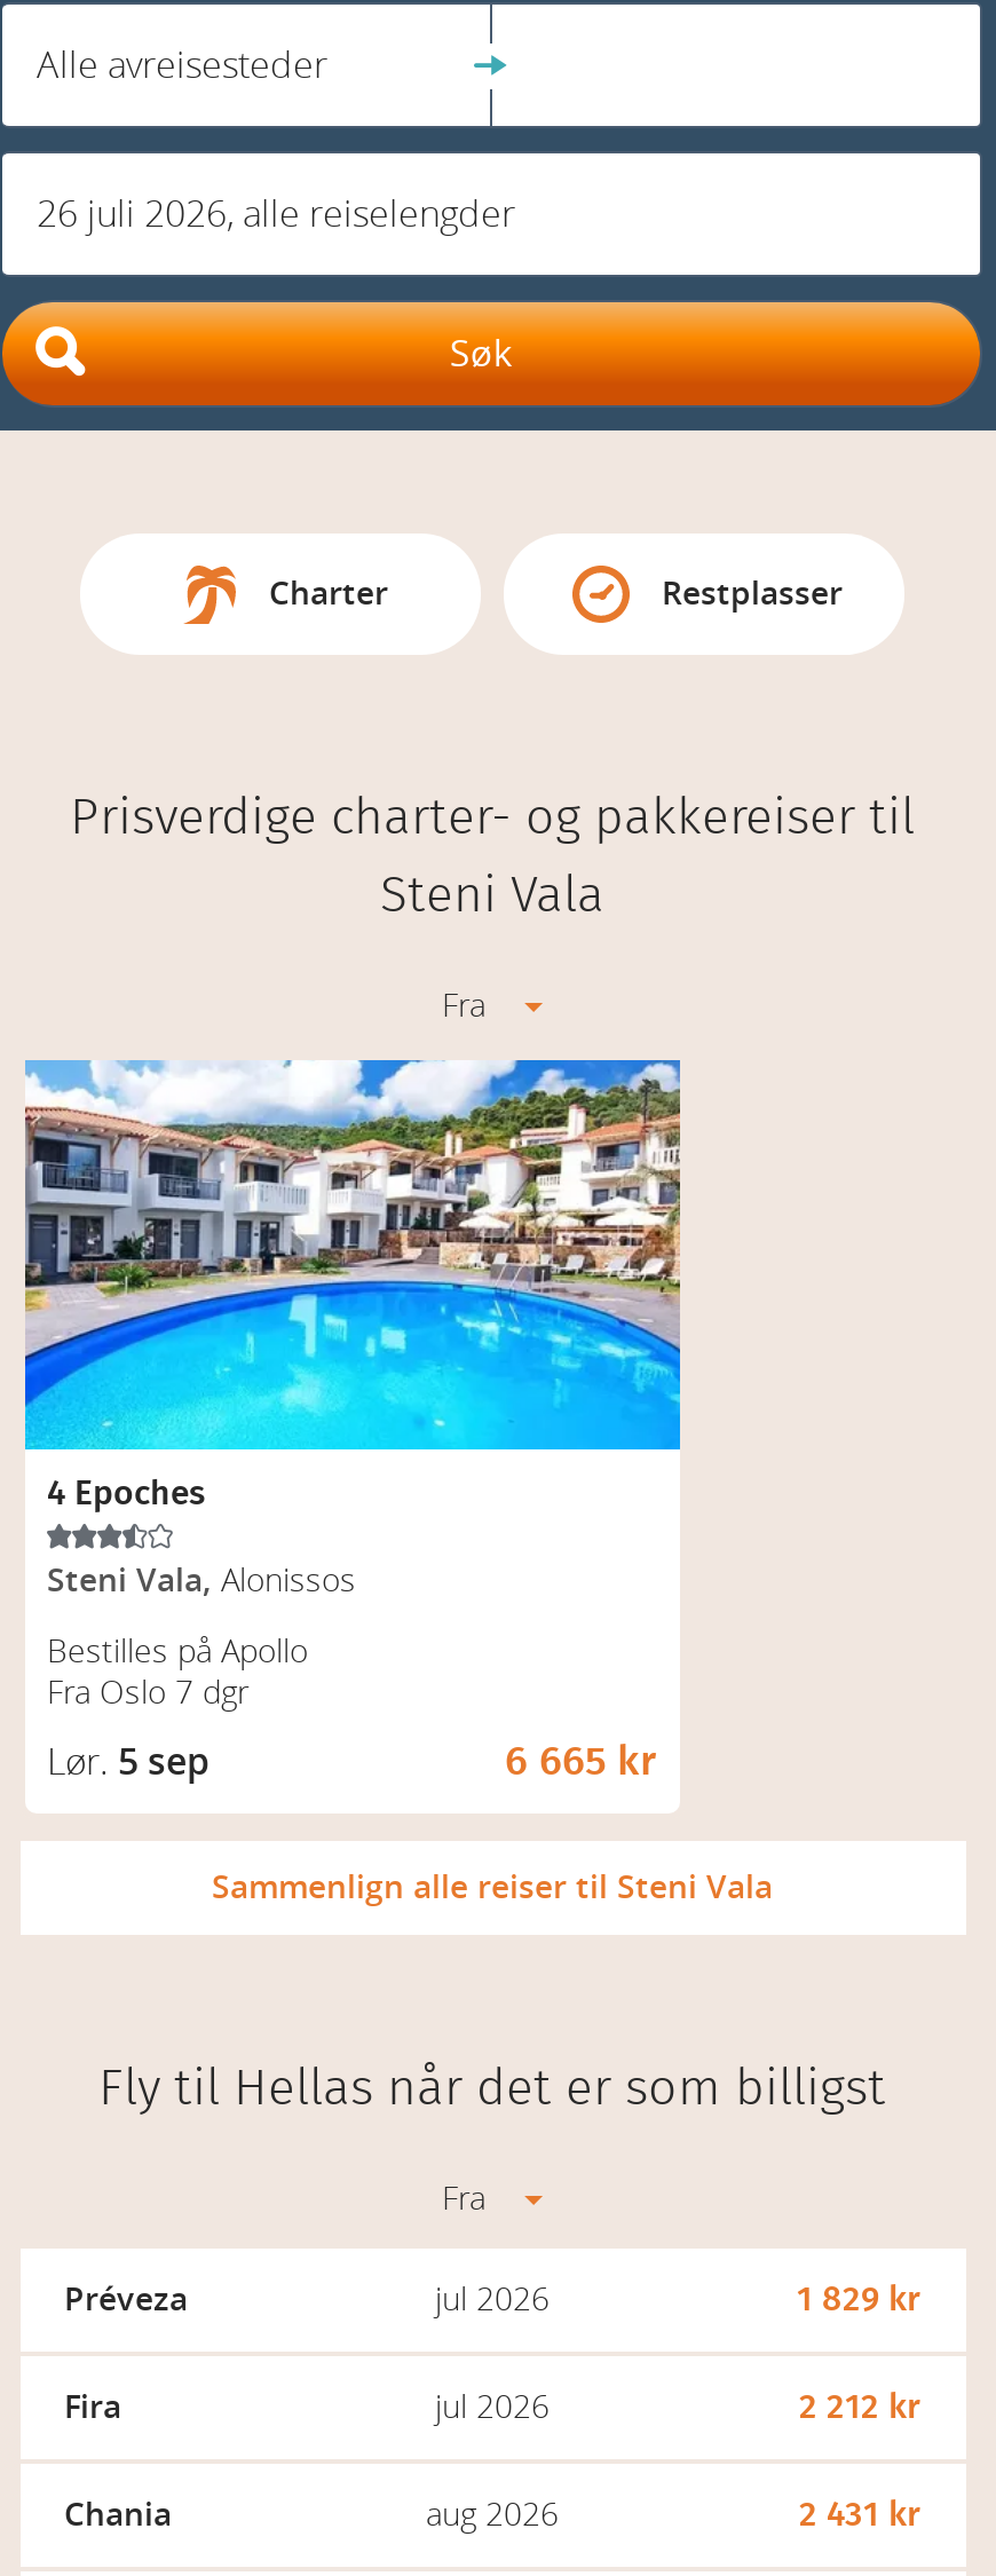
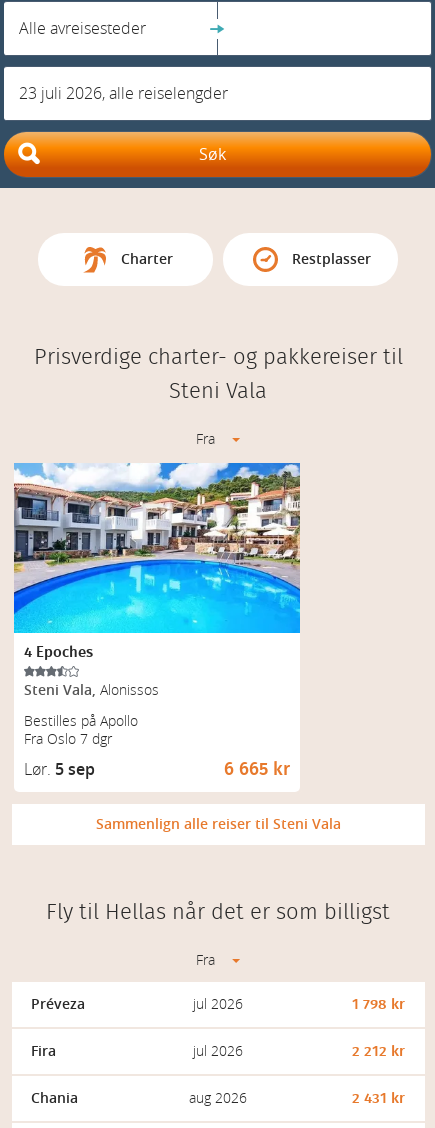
- 26 juli 2026, alle reiselengder
+ 23 juli 2026, alle reiselengder

- 1 829 kr
+ 1 798 kr
